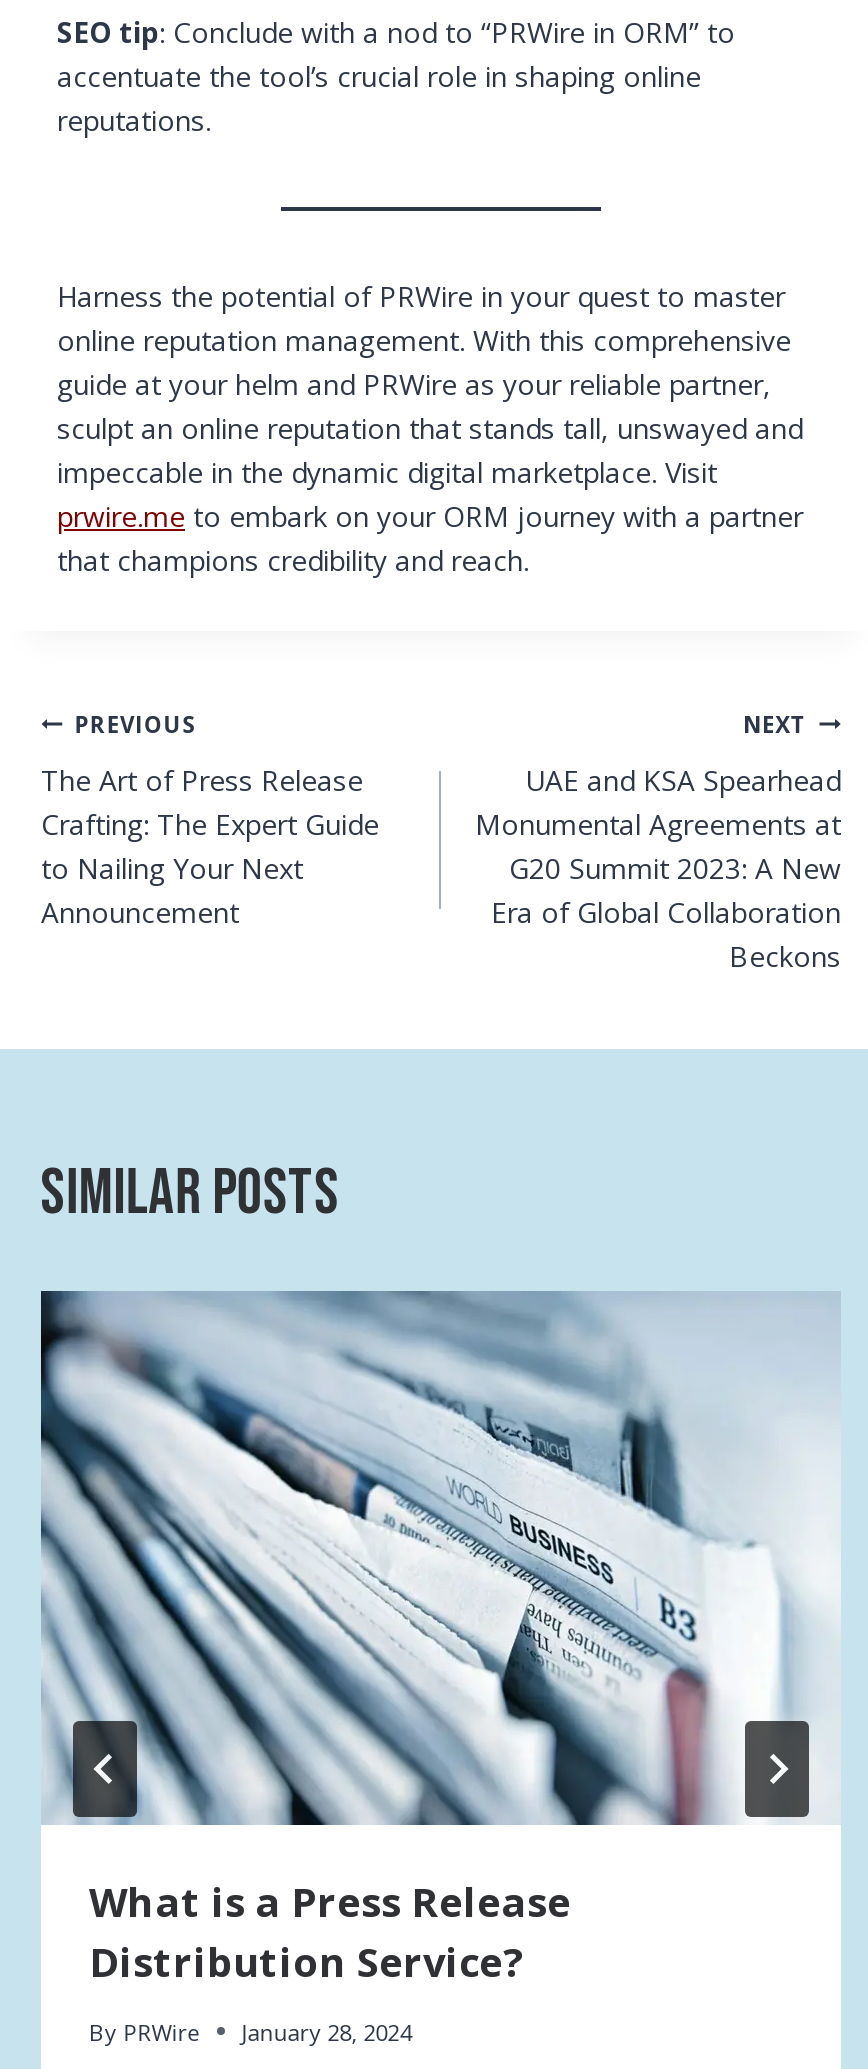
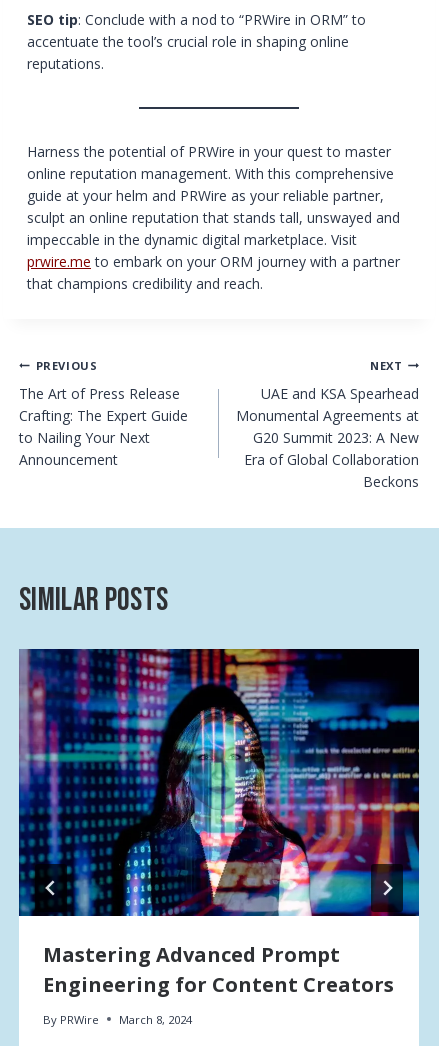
- [image]
- What is a Press Release
- Distribution Service?
+ [image]
+ Mastering Advanced Prompt
+ Engineering for Content Creators

- By PRWire January 28, 2024
+ By PRWire March 8, 2024
